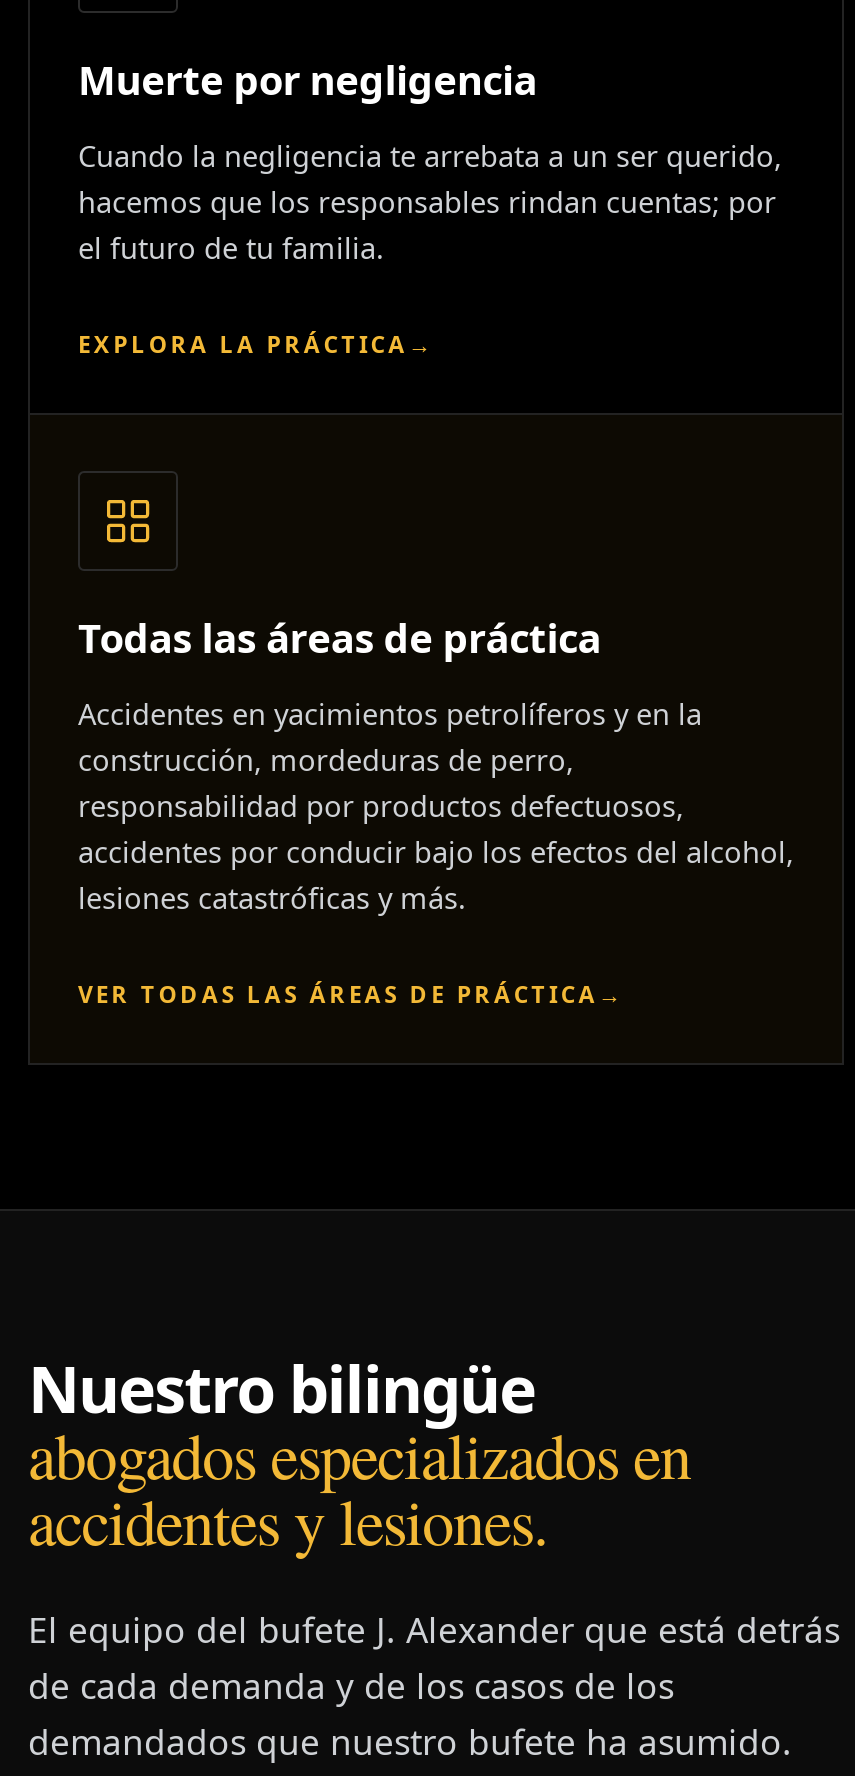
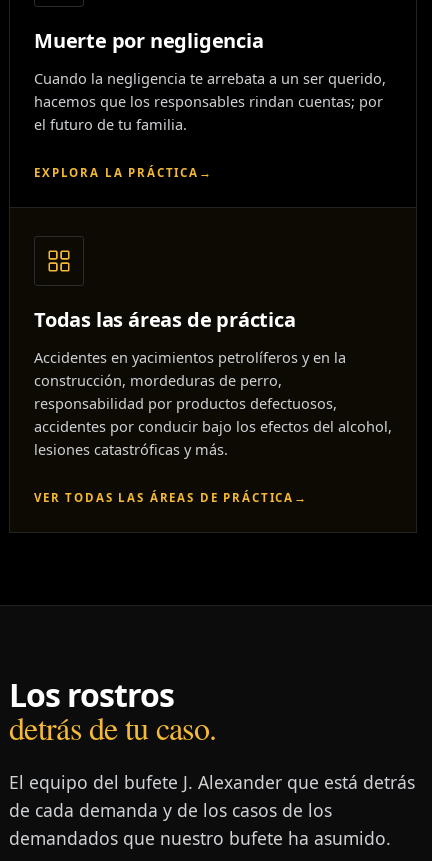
- Nuestro bilingüe
- abogados especializados en
- accidentes y lesiones.
+ Los rostros
+ detrás de tu caso.
